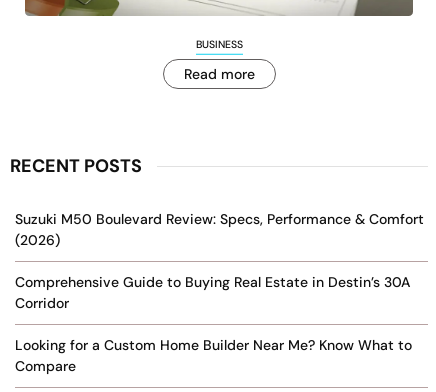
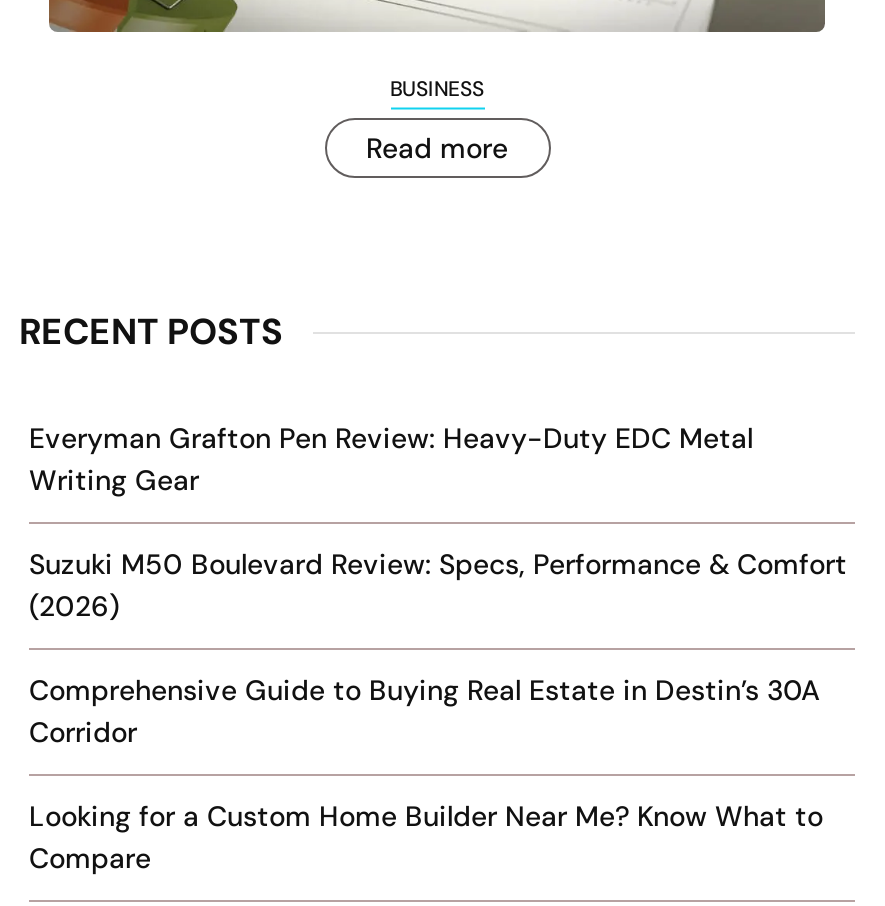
+ Everyman Grafton Pen Review: Heavy-Duty EDC Metal
+ Writing Gear
